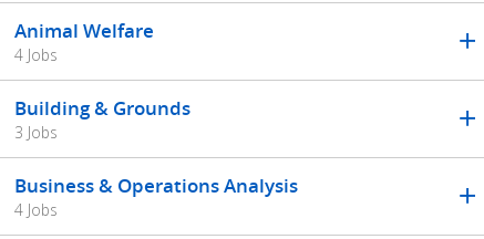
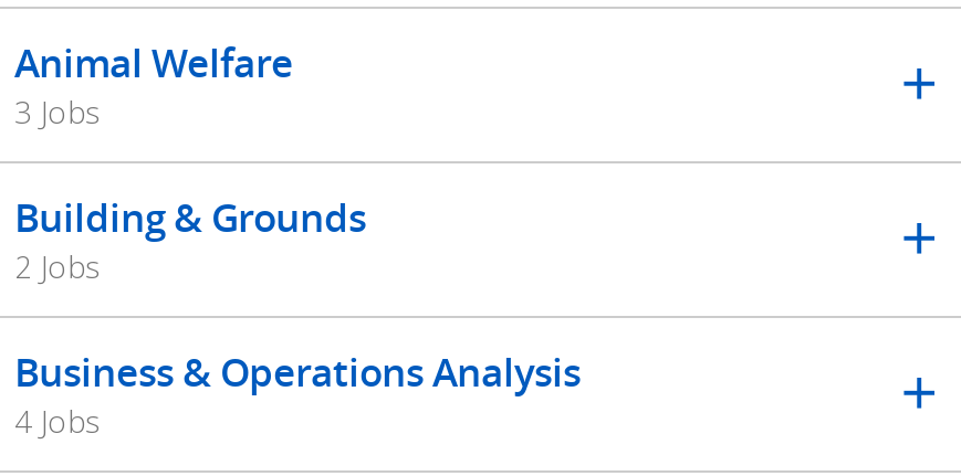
- 4 Jobs
+ 3 Jobs

- 3 Jobs
+ 2 Jobs
